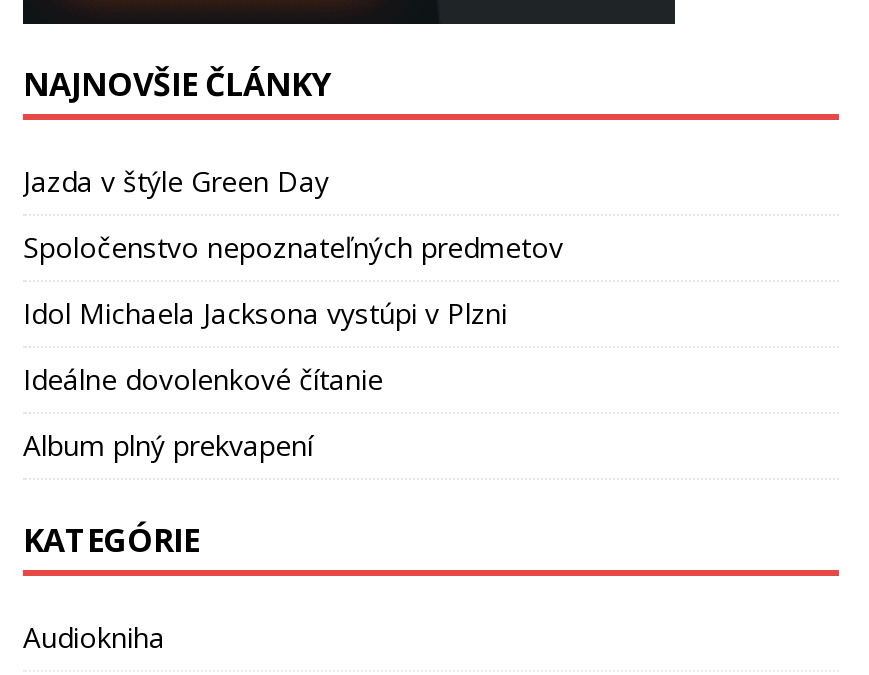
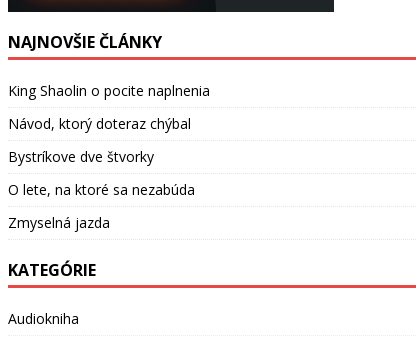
- Jazda v štýle Green Day
+ King Shaolin o pocite naplnenia

- Spoločenstvo nepoznateľných predmetov
+ Návod, ktorý doteraz chýbal

- Idol Michaela Jacksona vystúpi v Plzni
+ Bystríkove dve štvorky

- Ideálne dovolenkové čítanie
+ O lete, na ktoré sa nezabúda

- Album plný prekvapení
+ Zmyselná jazda
